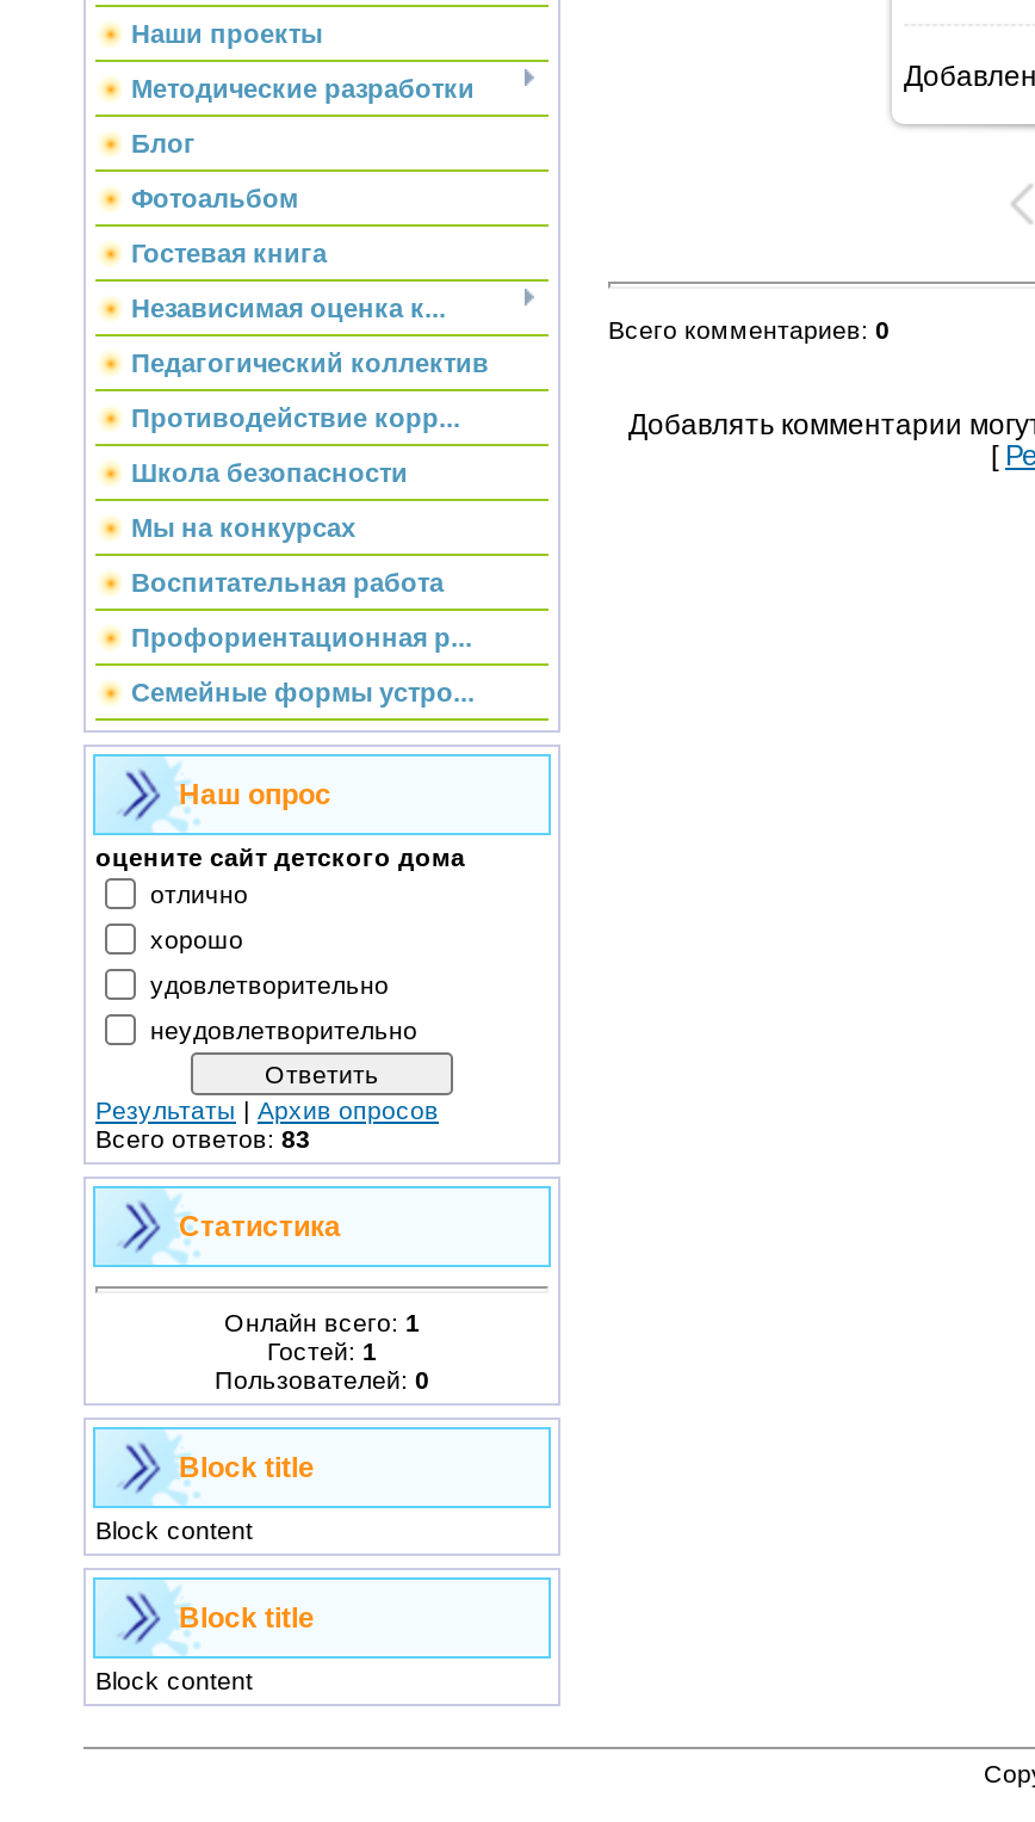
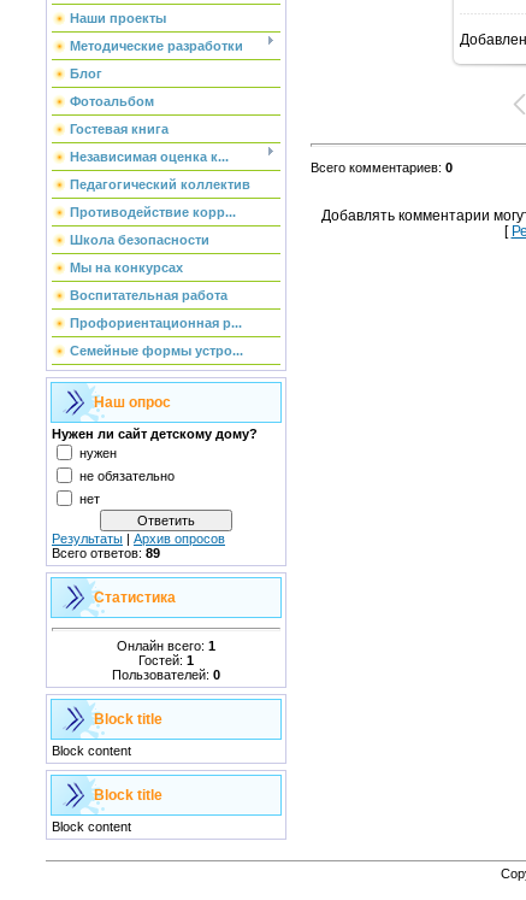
- оцените сайт детского дома
- отлично
- хорошо
- удовлетворительно
- неудовлетворительно
+ Нужен ли сайт детскому дому?
+ нужен
+ не обязательно
+ нет

- Всего ответов:83
+ Всего ответов:89
